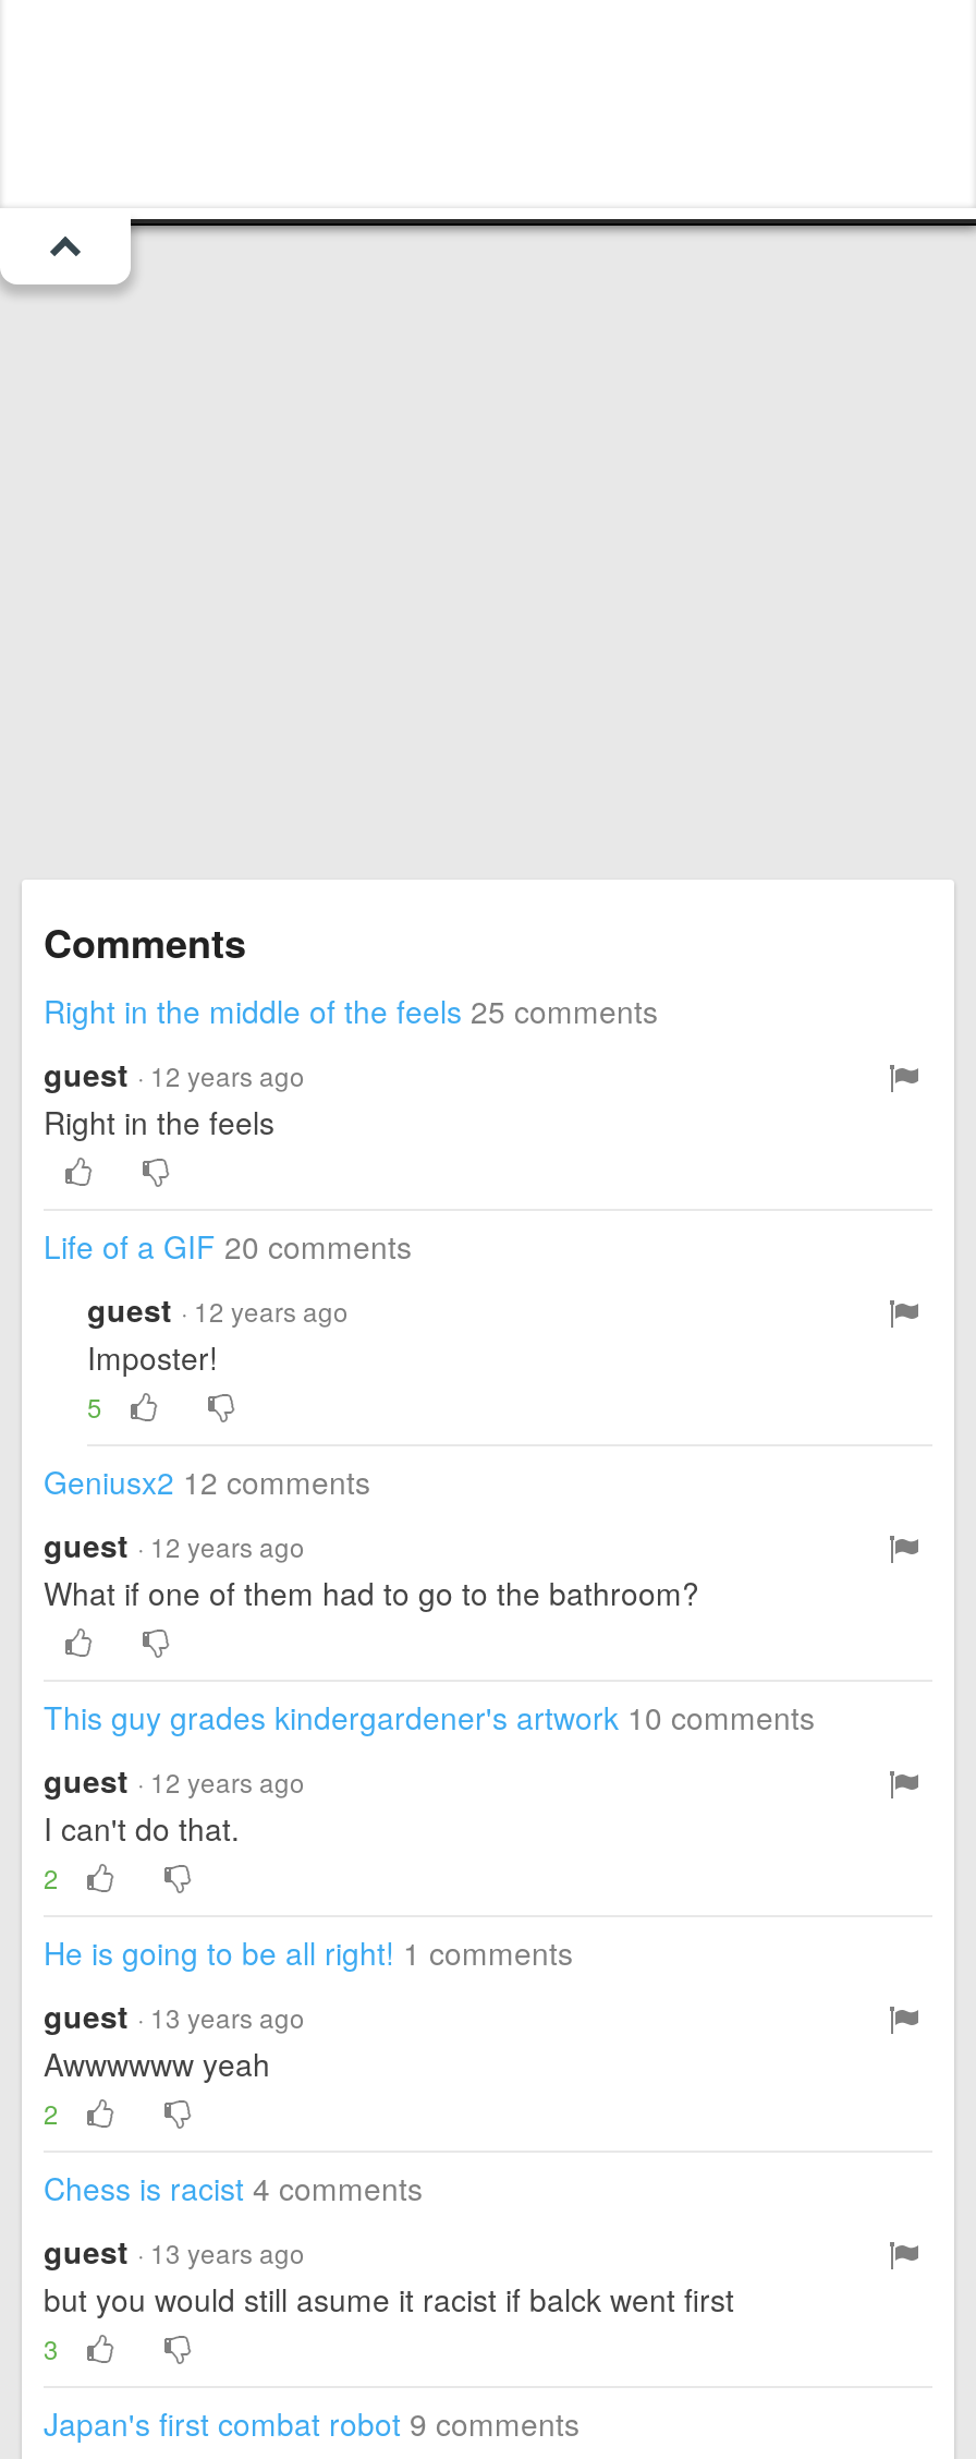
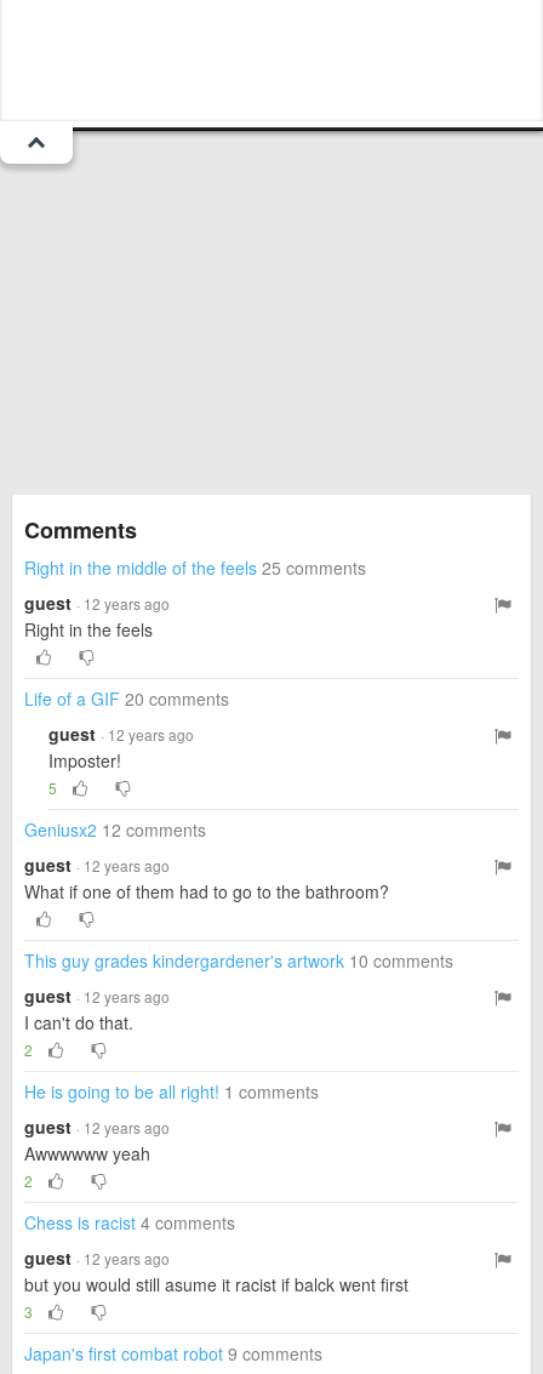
- guest · 13 years ago
+ guest · 12 years ago

- guest · 13 years ago
+ guest · 12 years ago
